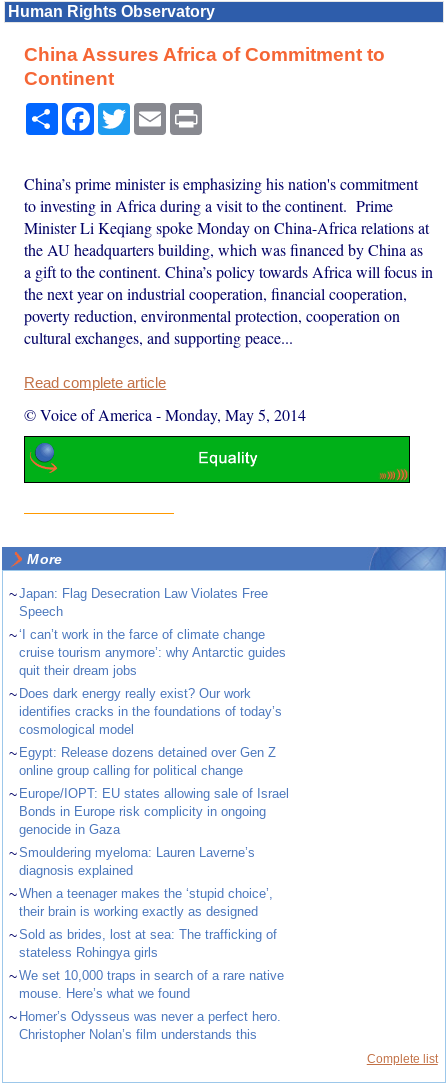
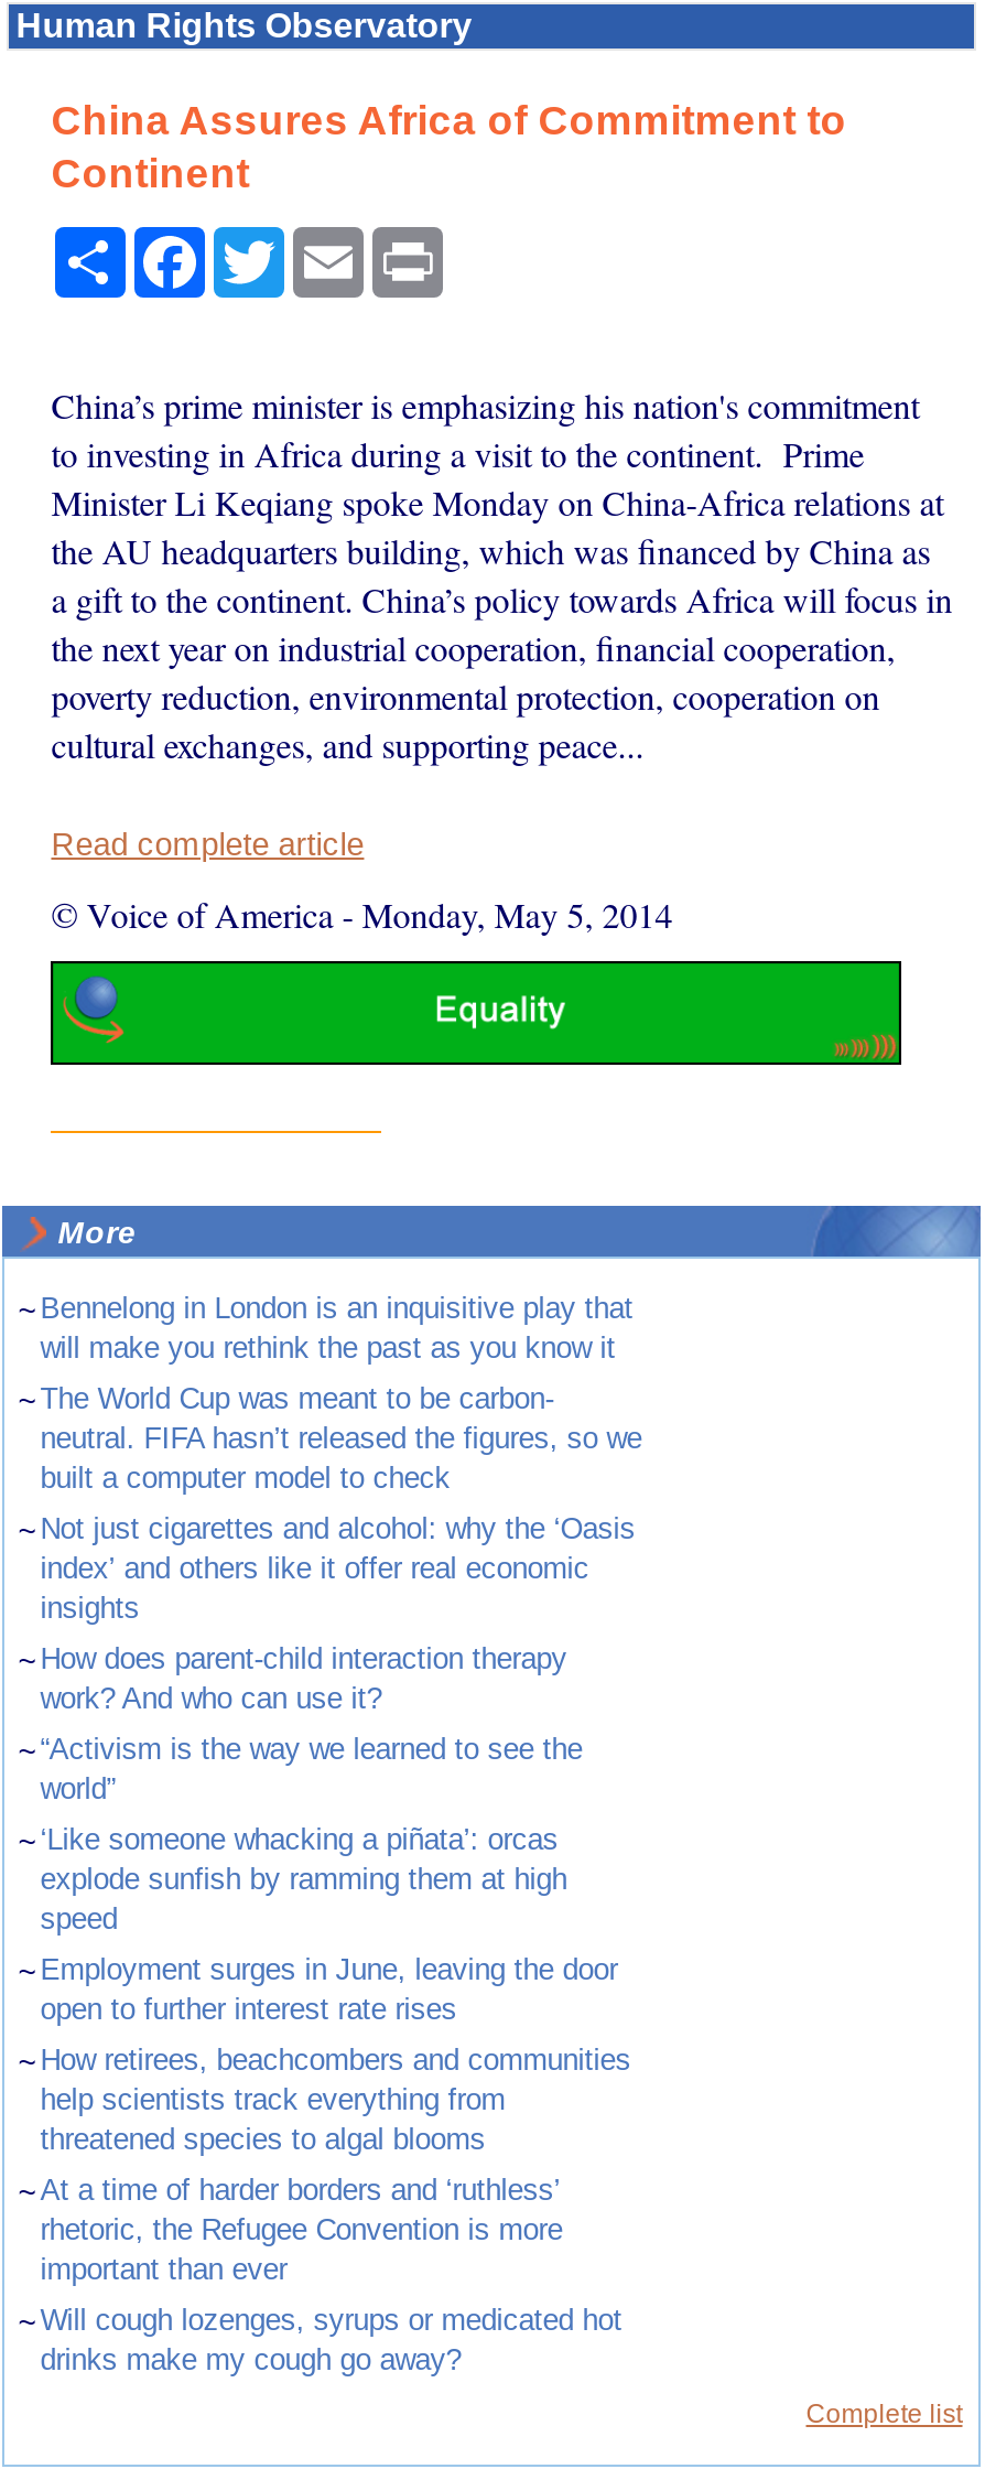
- ~ Japan: Flag Desecration Law Violates Free
- Speech
+ ~ Bennelong in London is an inquisitive play that
+ will make you rethink the past as you know it

- ~ ‘I can’t work in the farce of climate change
- cruise tourism anymore’: why Antarctic guides
- quit their dream jobs
+ ~ The World Cup was meant to be carbon-
+ neutral. FIFA hasn’t released the figures, so we
+ built a computer model to check

- ~ Does dark energy really exist? Our work
- identifies cracks in the foundations of today’s
- cosmological model
+ ~ Not just cigarettes and alcohol: why the ‘Oasis
+ index’ and others like it offer real economic
+ insights

- ~ Egypt: Release dozens detained over Gen Z
- online group calling for political change
+ ~ How does parent-child interaction therapy
+ work? And who can use it?

- ~ Europe/IOPT: EU states allowing sale of Israel
- Bonds in Europe risk complicity in ongoing
- genocide in Gaza
+ ~ “Activism is the way we learned to see the
+ world”

- ~ Smouldering myeloma: Lauren Laverne’s
- diagnosis explained
+ ~ ‘Like someone whacking a piñata’: orcas
+ explode sunfish by ramming them at high
+ speed

- ~ When a teenager makes the ‘stupid choice’,
- their brain is working exactly as designed
+ ~ Employment surges in June, leaving the door
+ open to further interest rate rises

- ~ Sold as brides, lost at sea: The trafficking of
- stateless Rohingya girls
+ ~ How retirees, beachcombers and communities
+ help scientists track everything from
+ threatened species to algal blooms

- ~ We set 10,000 traps in search of a rare native
- mouse. Here’s what we found
+ ~ At a time of harder borders and ‘ruthless’
+ rhetoric, the Refugee Convention is more
+ important than ever

- ~ Homer’s Odysseus was never a perfect hero.
- Christopher Nolan’s film understands this
+ ~ Will cough lozenges, syrups or medicated hot
+ drinks make my cough go away?
